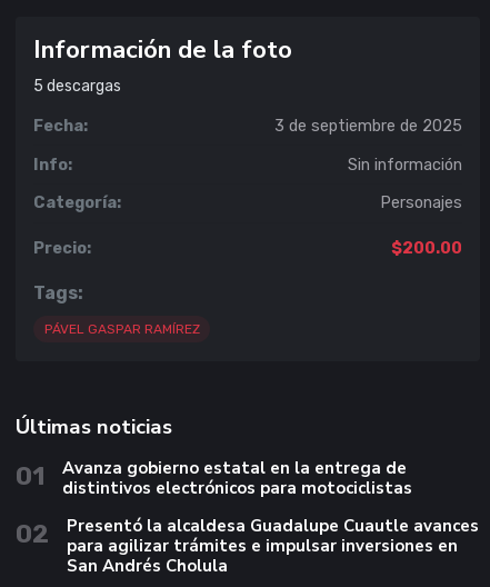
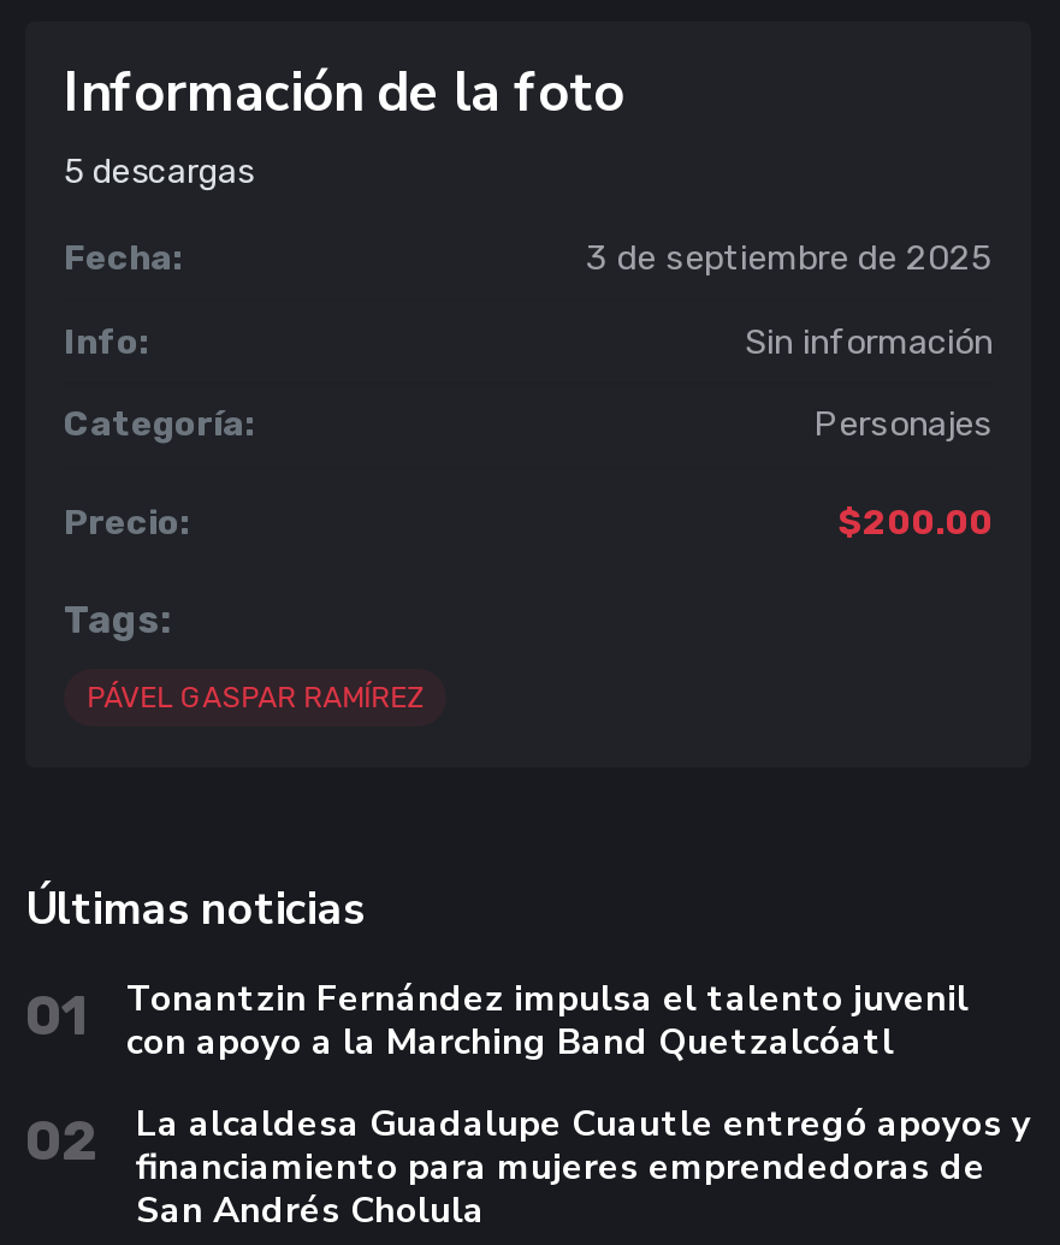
- Avanza gobierno estatal en la entrega de
- distintivos electrónicos para motociclistas
+ Tonantzin Fernández impulsa el talento juvenil
+ con apoyo a la Marching Band Quetzalcóatl

- Presentó la alcaldesa Guadalupe Cuautle avances
- para agilizar trámites e impulsar inversiones en
+ La alcaldesa Guadalupe Cuautle entregó apoyos y
+ financiamiento para mujeres emprendedoras de
